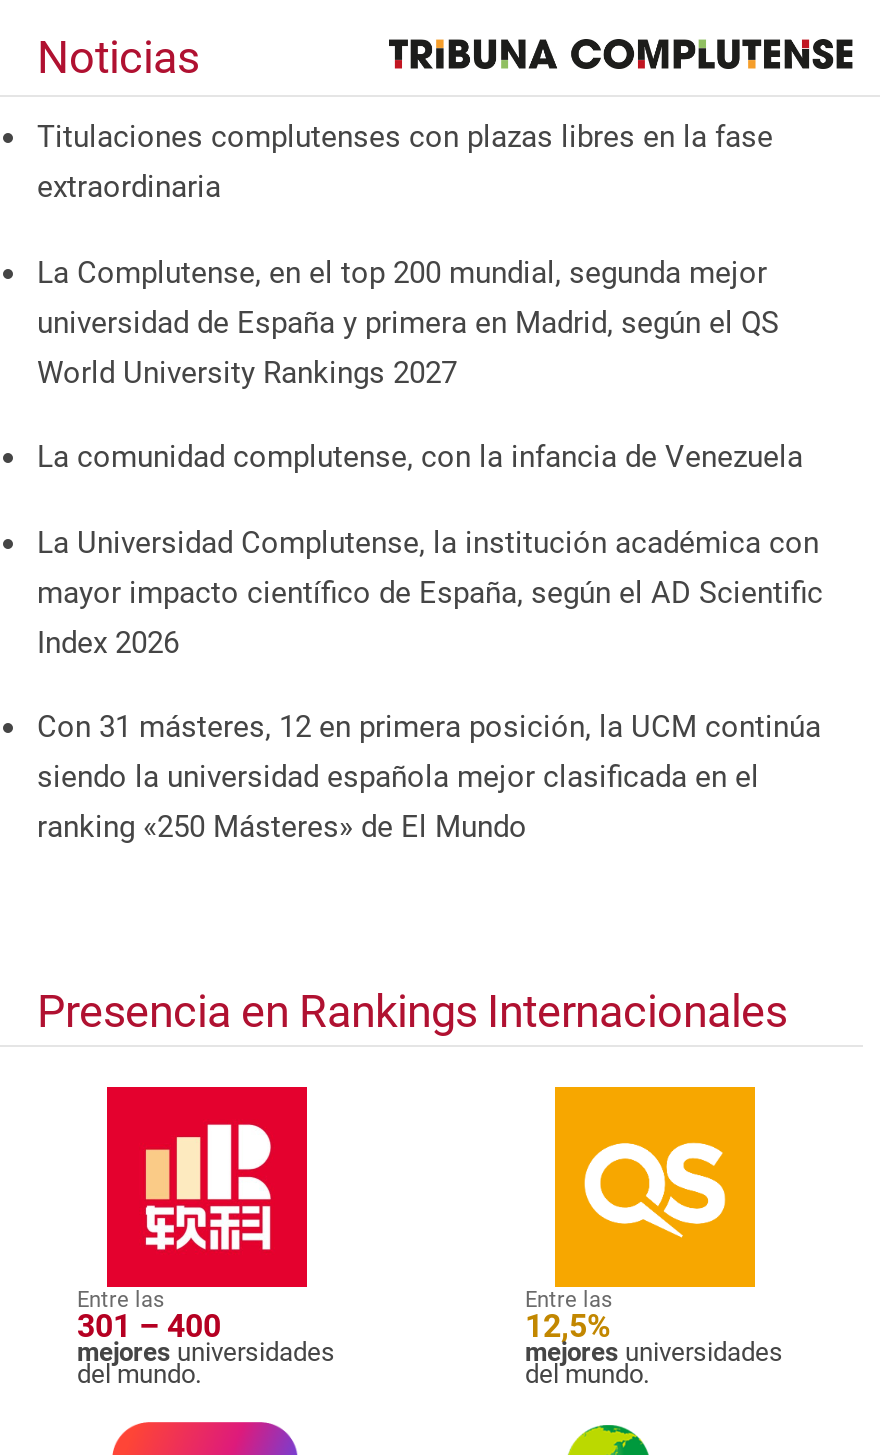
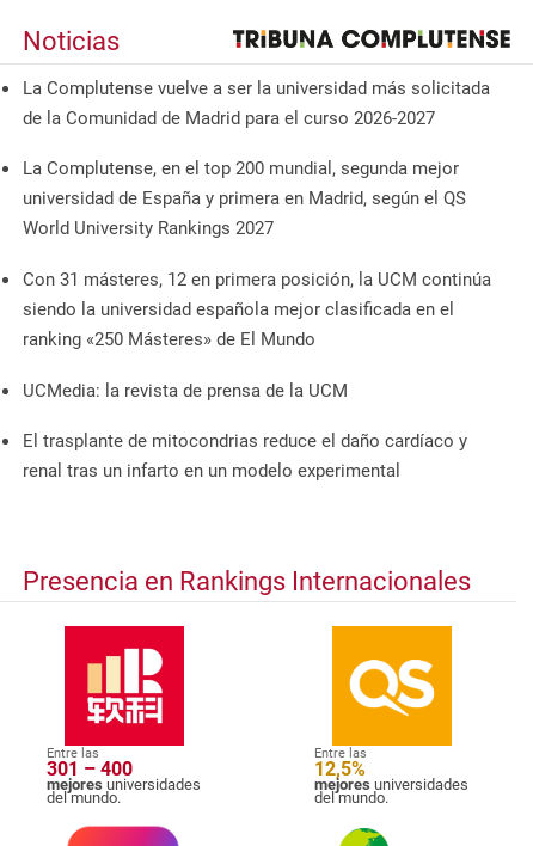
- Titulaciones complutenses con plazas libres en la fase
- extraordinaria
+ La Complutense vuelve a ser la universidad más solicitada
+ de la Comunidad de Madrid para el curso 2026-2027

- La comunidad complutense, con la infancia de Venezuela
- La Universidad Complutense, la institución académica con
- mayor impacto científico de España, según el AD Scientific
- Index 2026

moved up: Con 31 másteres, 12 en primera posición, la UCM continúa | siendo la universidad española mejor clasificada en el | ranking «250 Másteres» de El Mundo

+ UCMedia: la revista de prensa de la UCM
+ El trasplante de mitocondrias reduce el daño cardíaco y
+ renal tras un infarto en un modelo experimental
